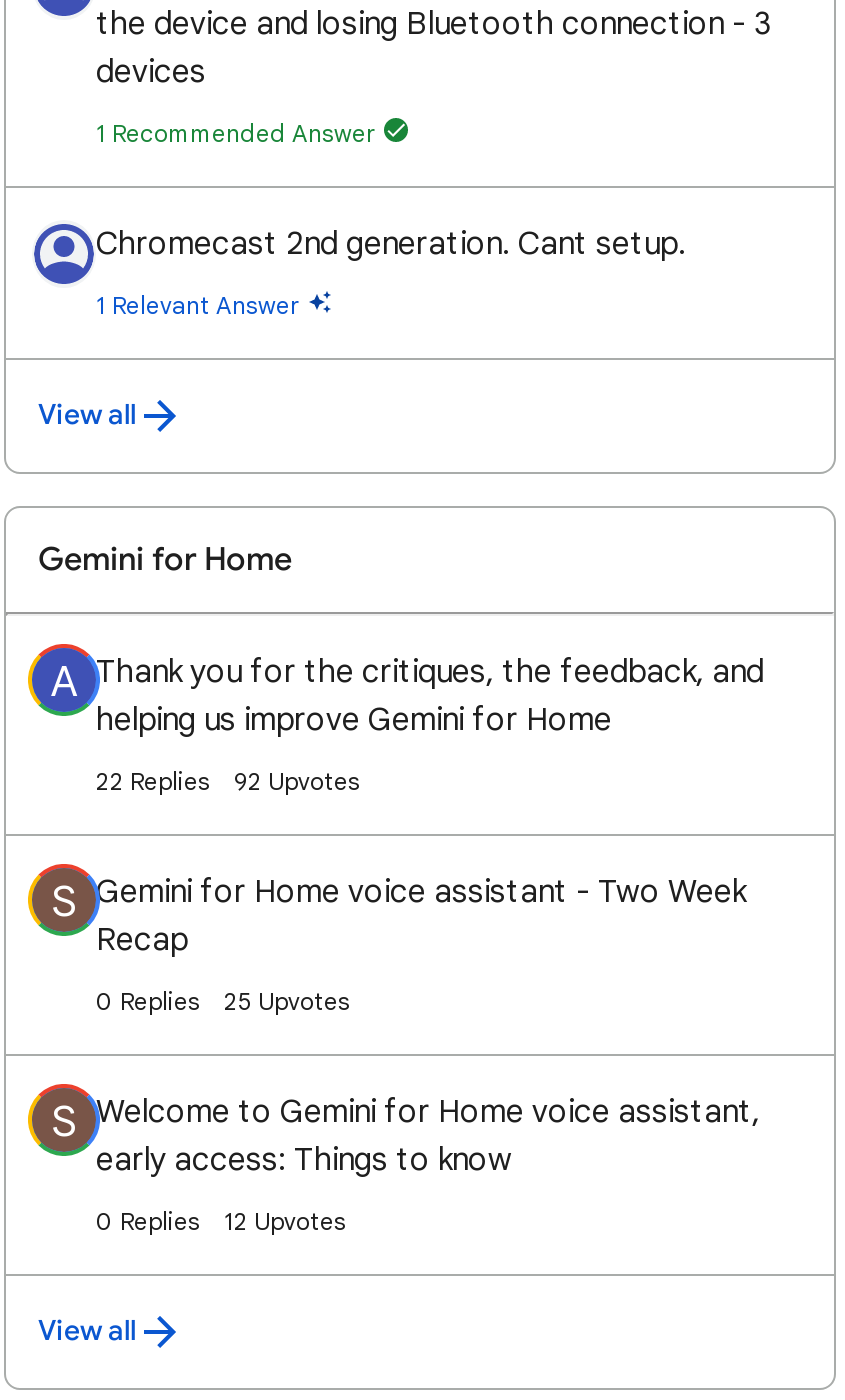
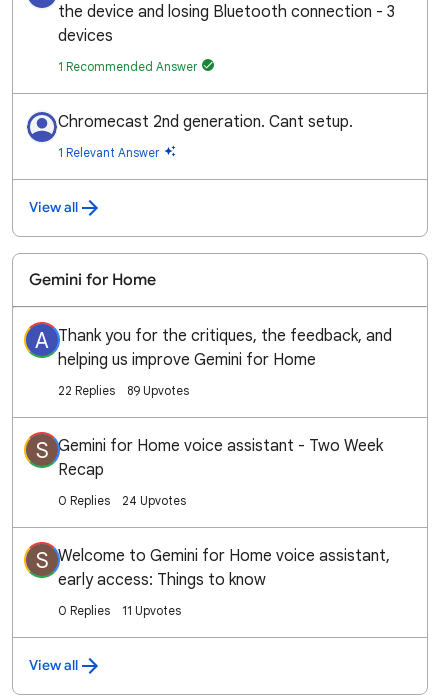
- 22 Replies 92 Upvotes
+ 22 Replies 89 Upvotes

- 25 Upvotes
+ 24 Upvotes

- 12 Upvotes
+ 11 Upvotes
